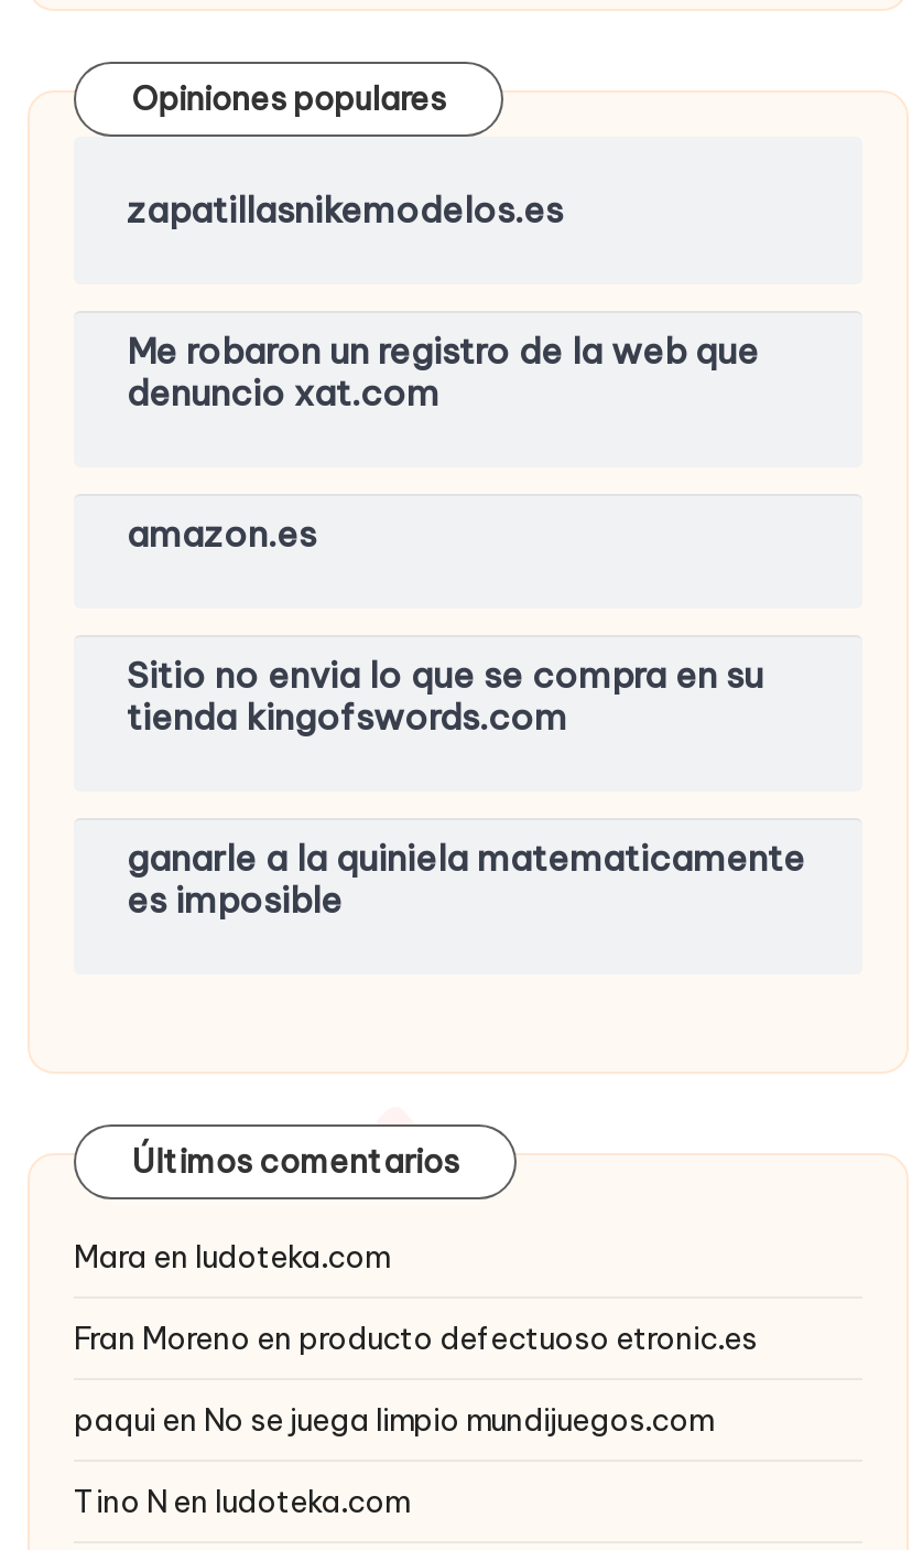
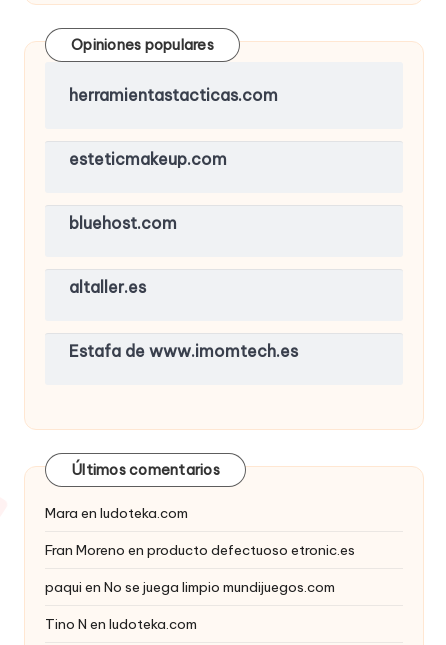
- zapatillasnikemodelos.es
+ herramientastacticas.com

- Me robaron un registro de la web que
- denuncio xat.com
+ esteticmakeup.com

- amazon.es
+ bluehost.com

- Sitio no envia lo que se compra en su
- tienda kingofswords.com
+ altaller.es

- ganarle a la quiniela matematicamente
- es imposible
+ Estafa de www.imomtech.es
